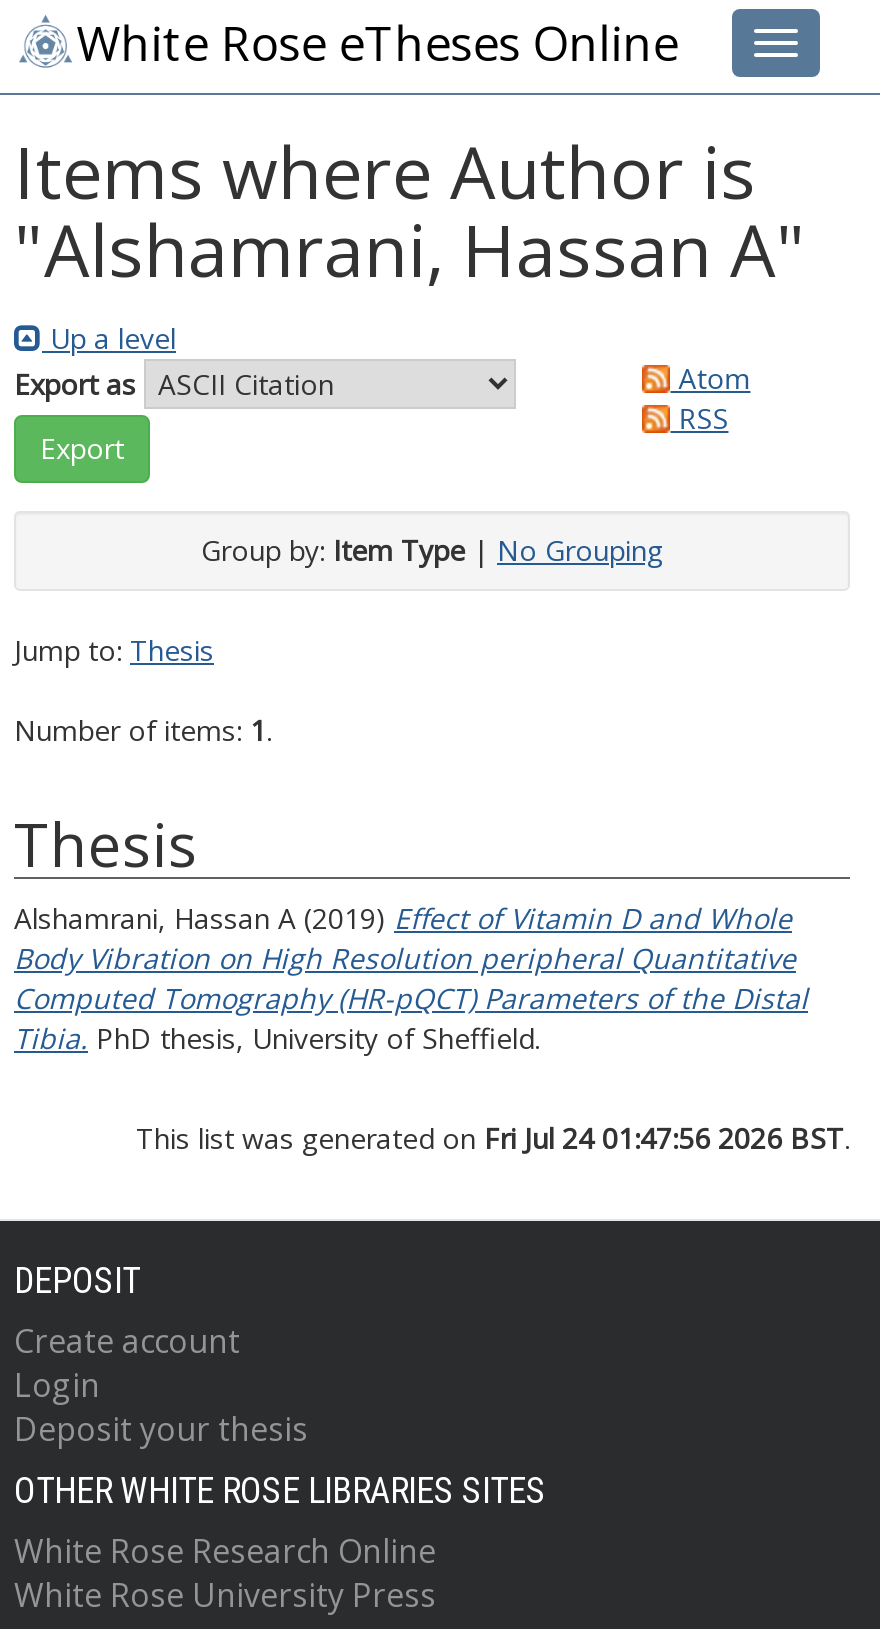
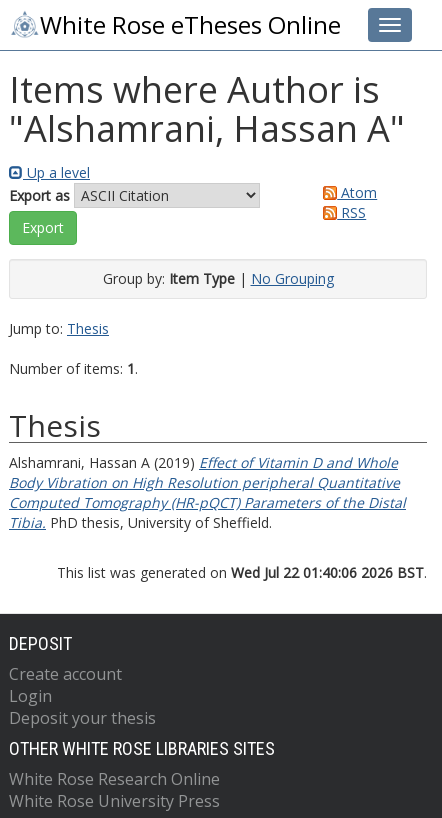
- This list was generated on Fri Jul 24 01:47:56 2026 BST.
+ This list was generated on Wed Jul 22 01:40:06 2026 BST.
